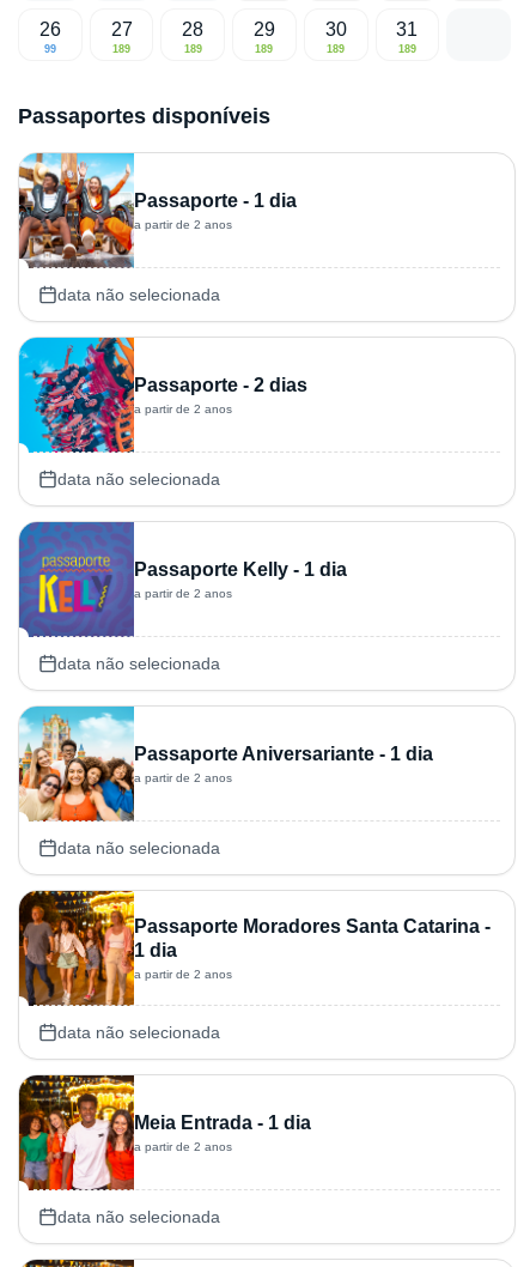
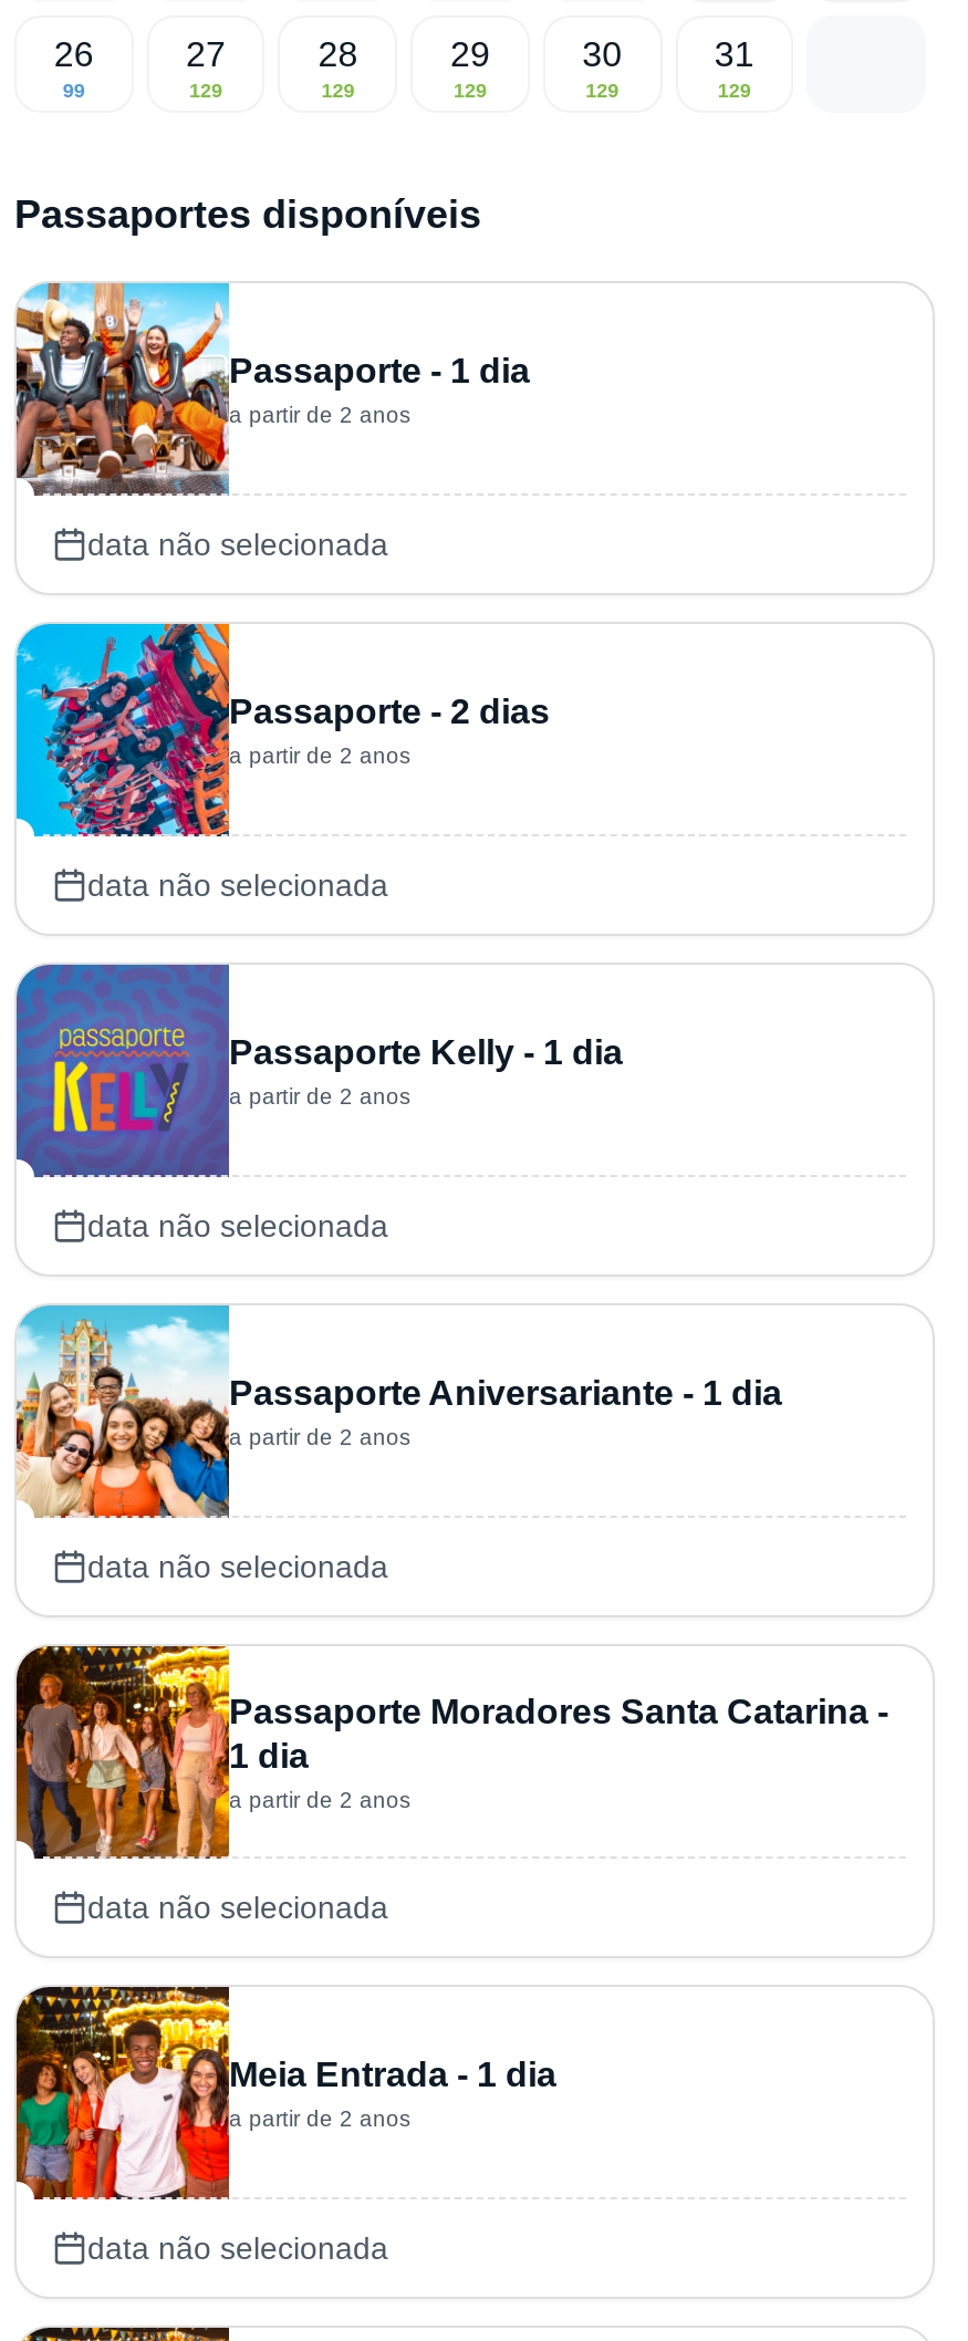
- 189
+ 129

- 189
+ 129

- 189
+ 129

- 189
+ 129

- 189
+ 129
